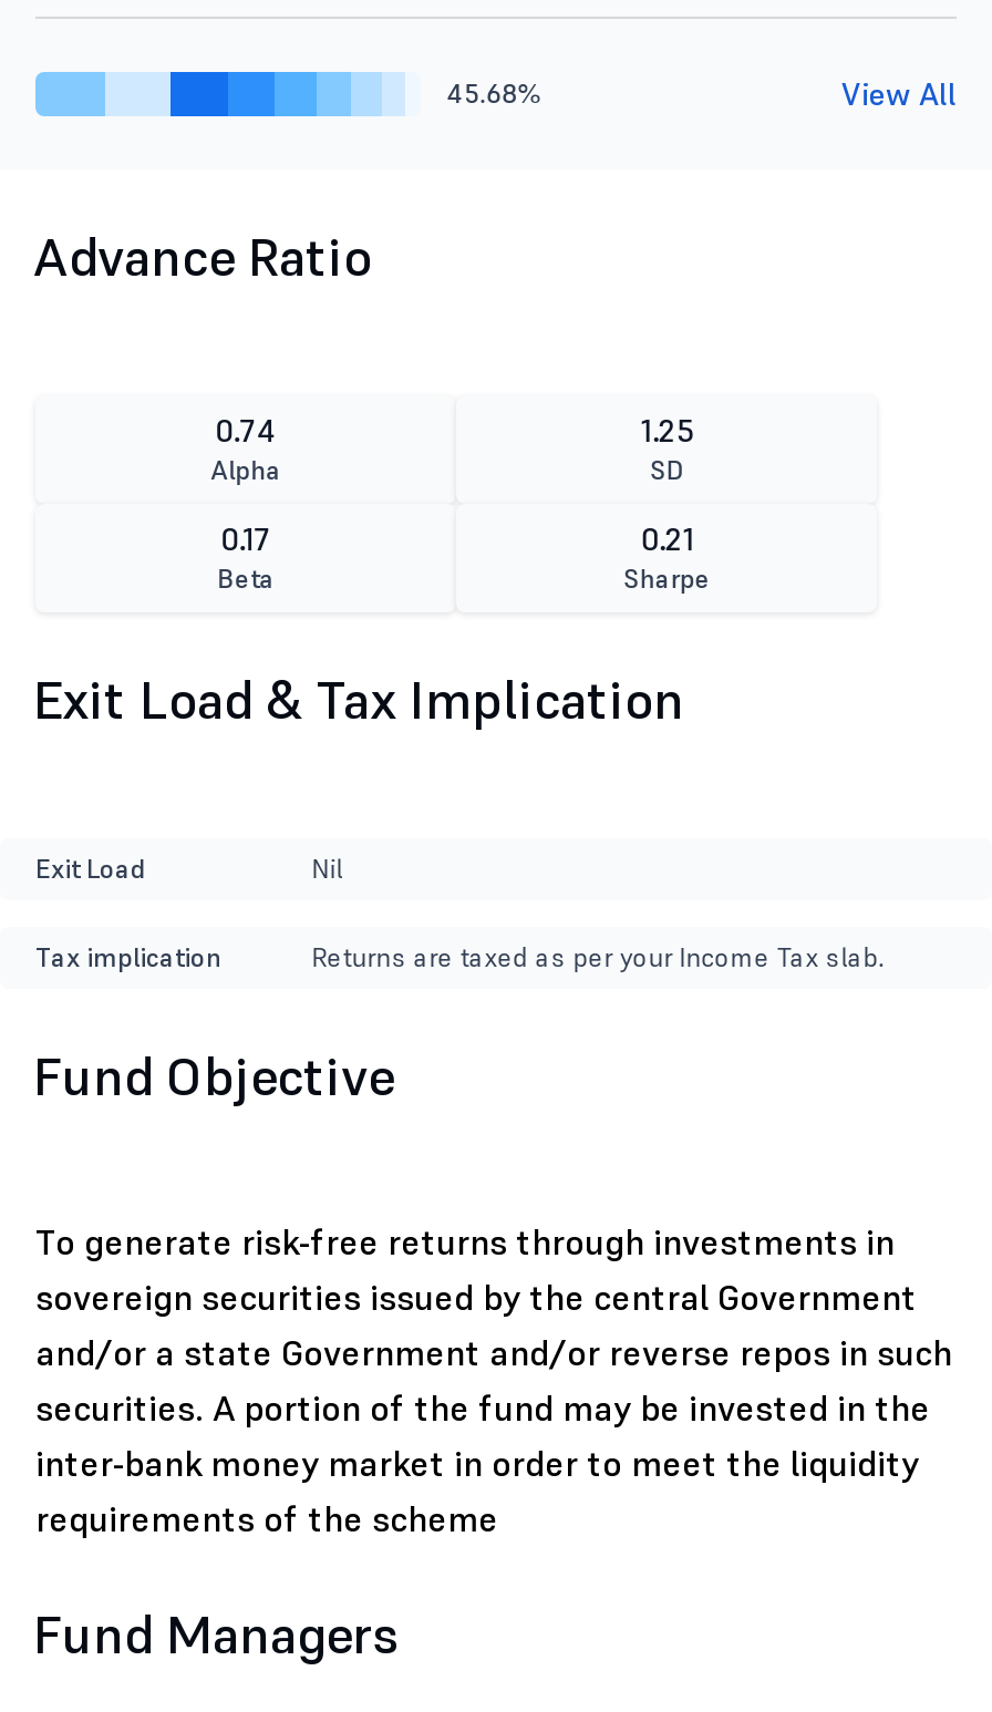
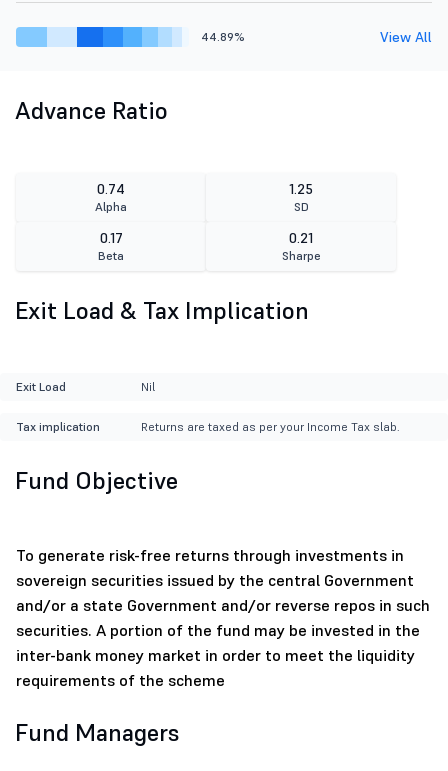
- 45.68%
+ 44.89%
